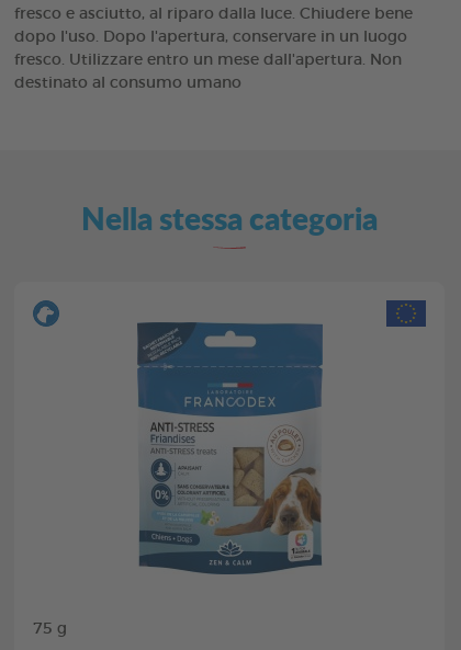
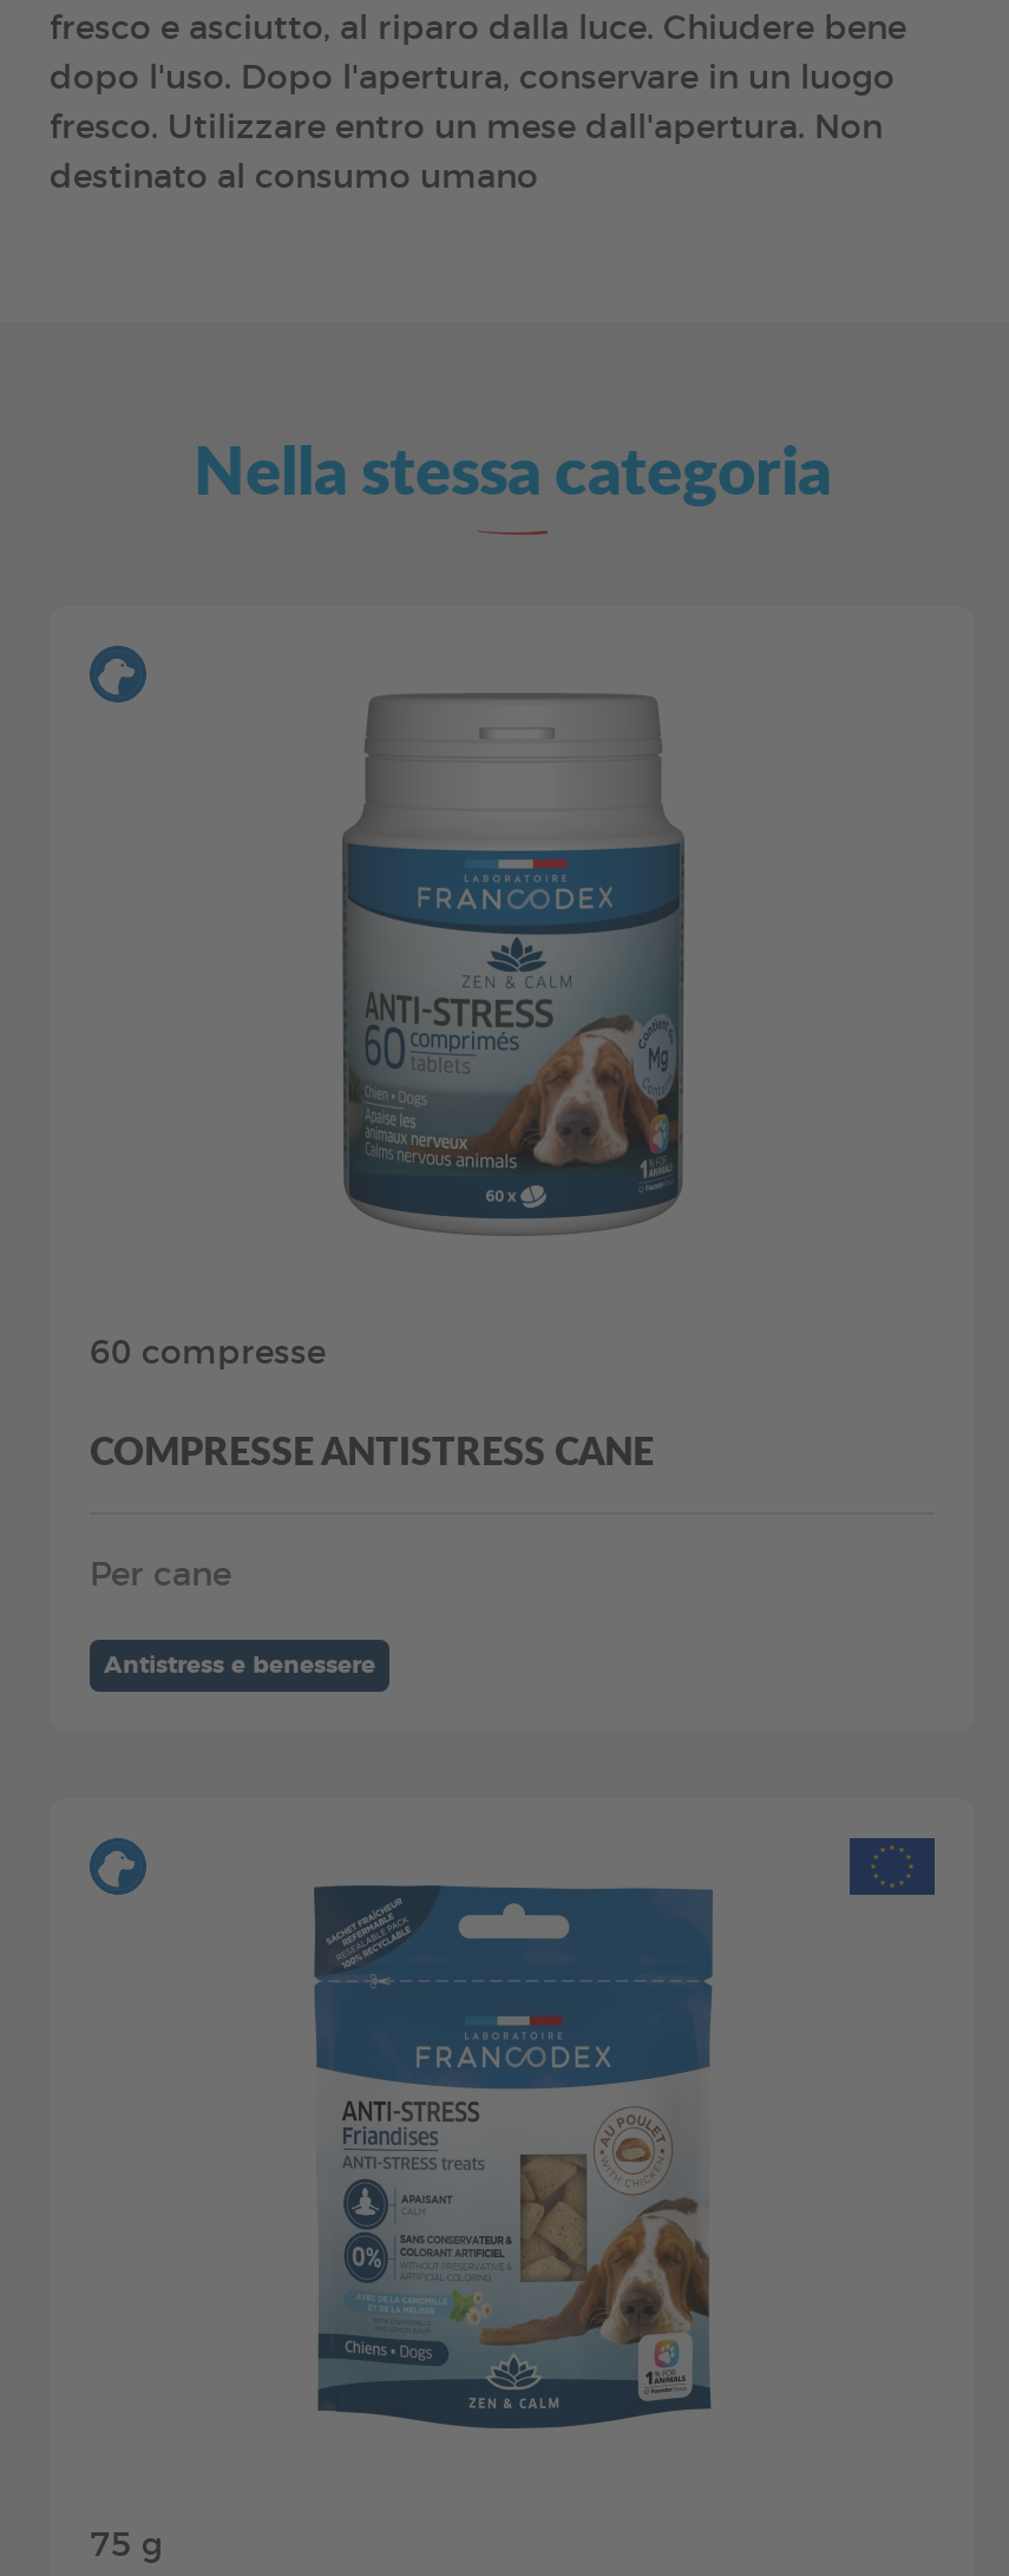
+ 60 compresse
+ COMPRESSE ANTISTRESS CANE
+ Per cane
+ Antistress e benessere

+ [image]
